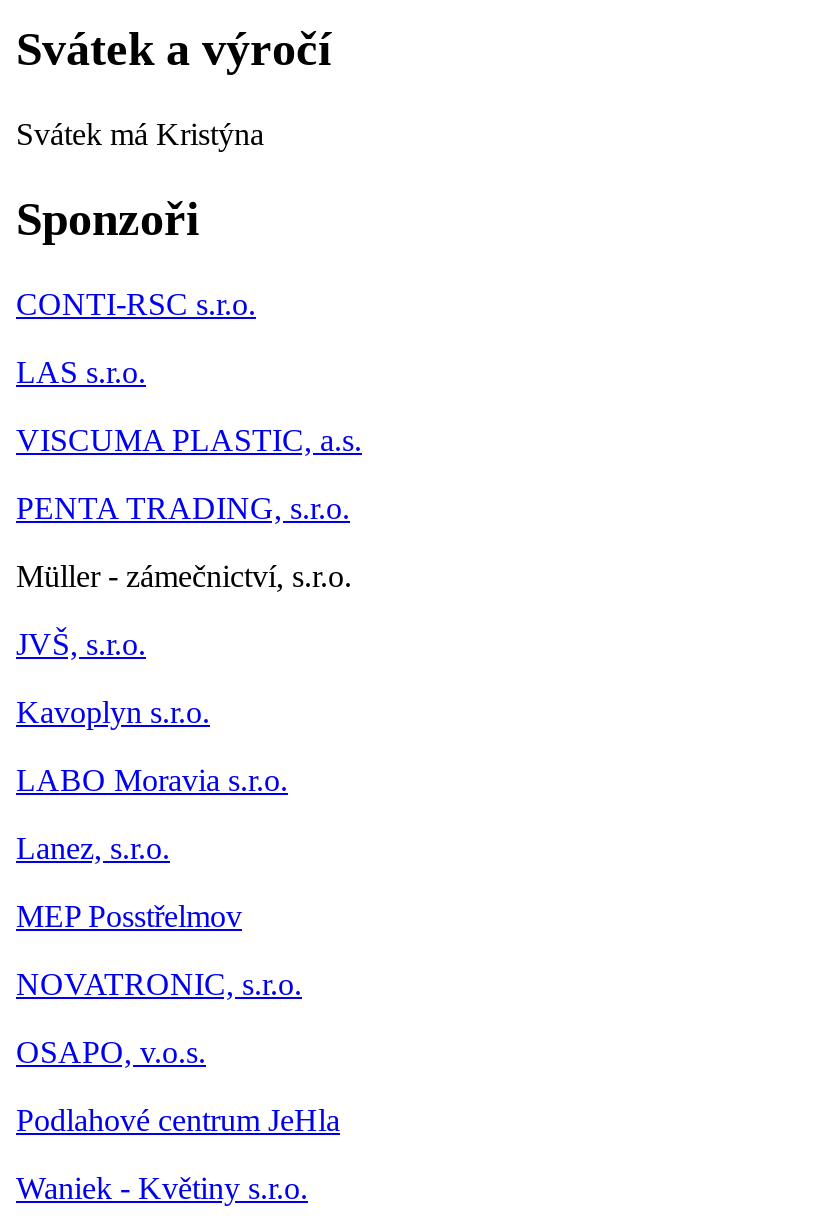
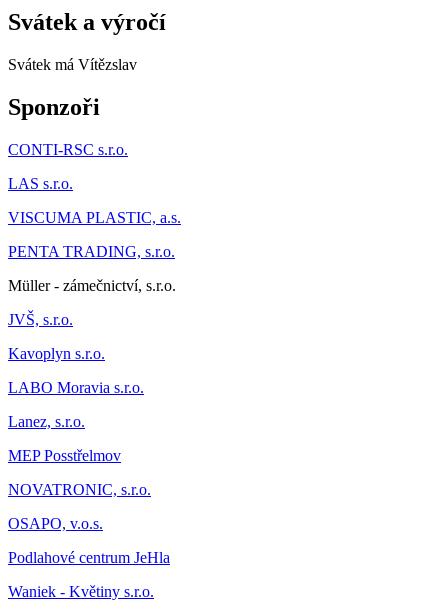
- Svátek má Kristýna
+ Svátek má Vítězslav
